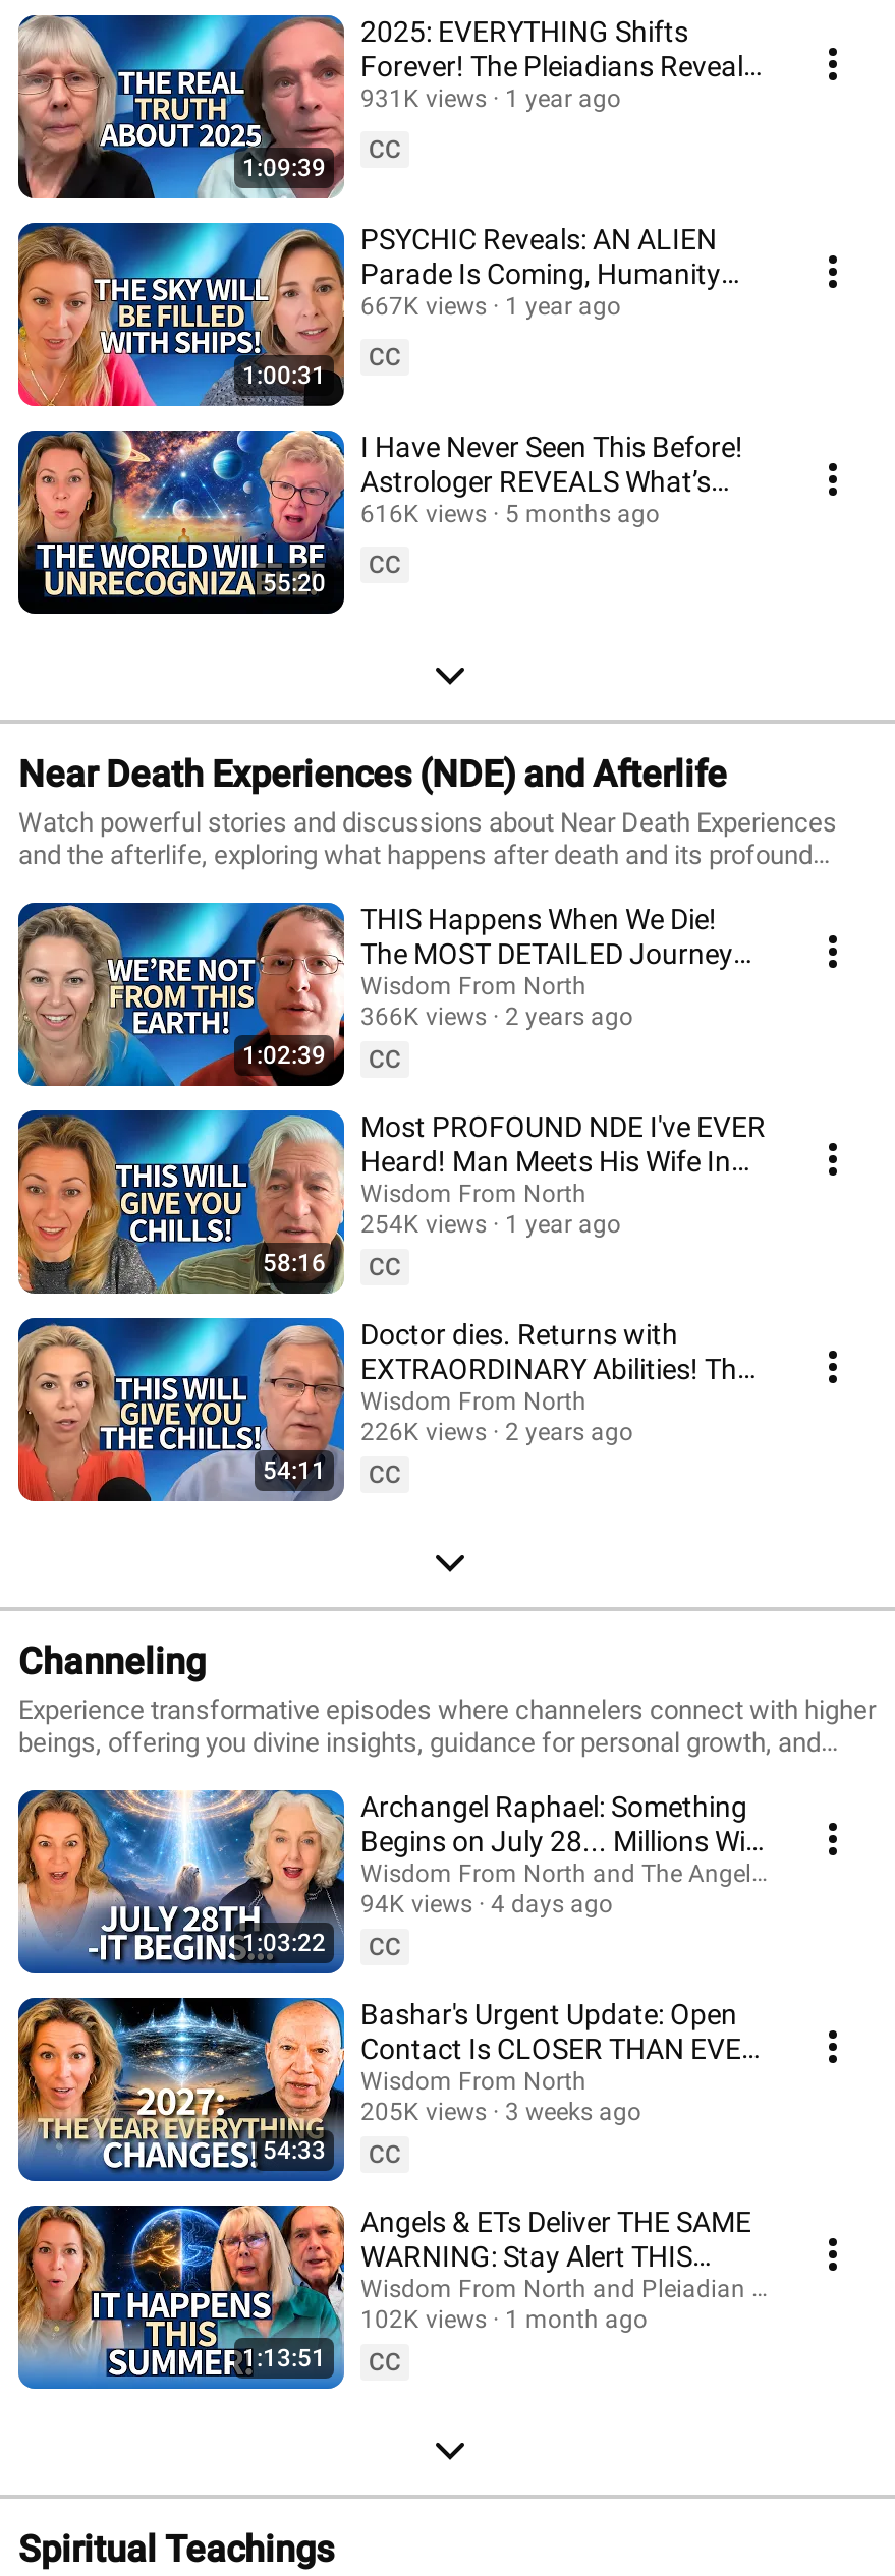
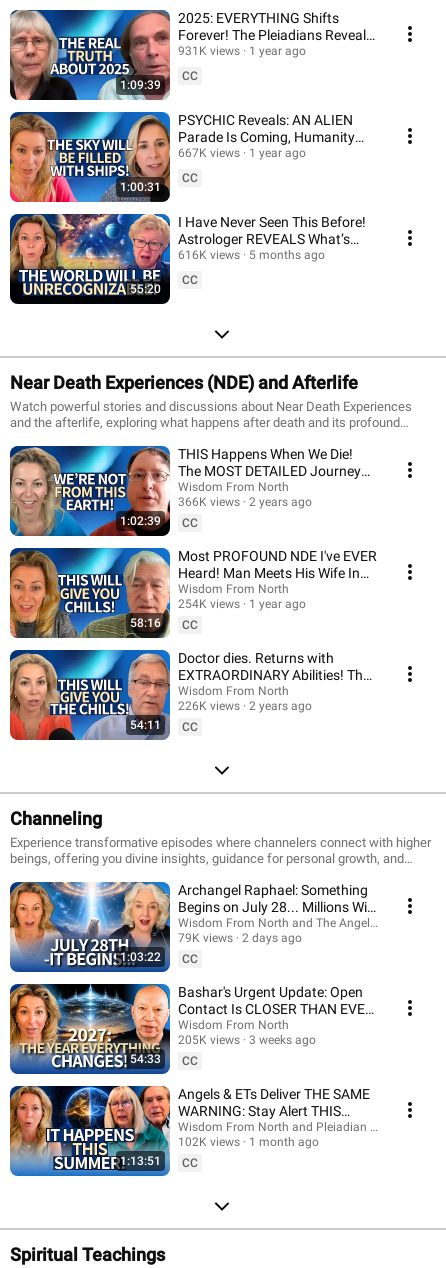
- 94K views
+ 79K views

- 4 days ago
+ 2 days ago
